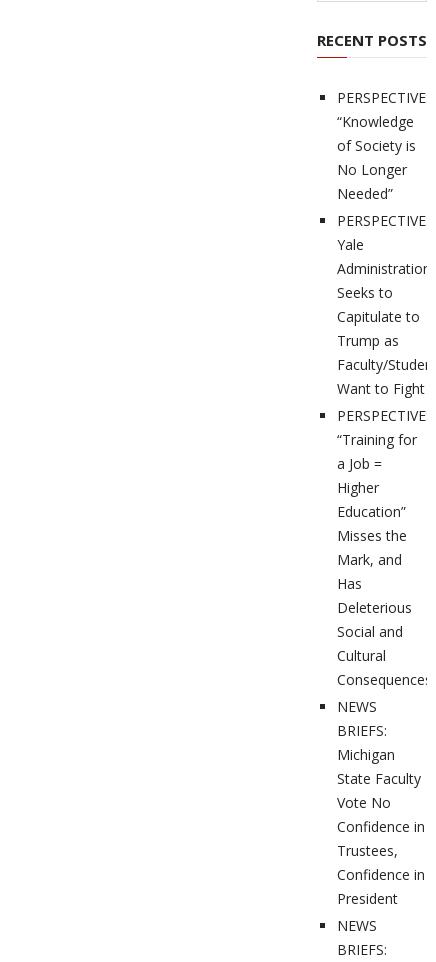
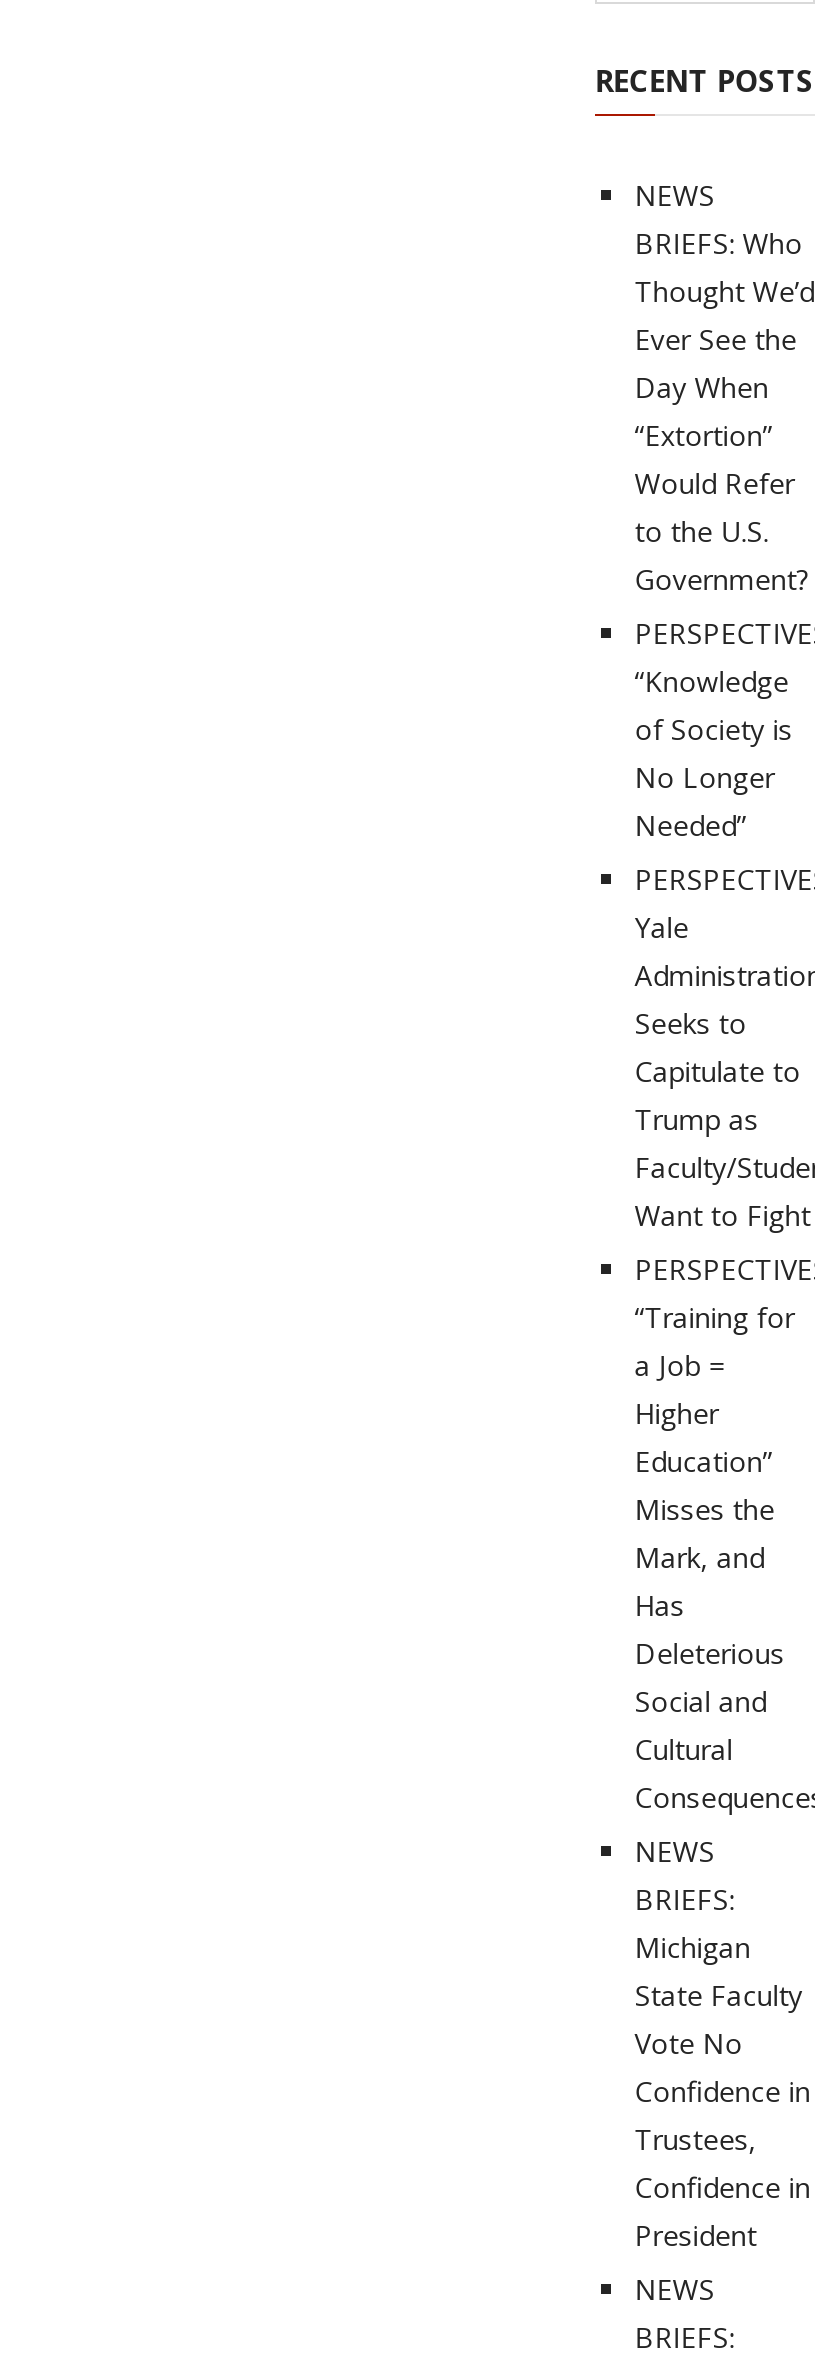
+ NEWS
+ BRIEFS: Who
+ Thought We’d
+ Ever See the
+ Day When
+ “Extortion”
+ Would Refer
+ to the U.S.
+ Government?
